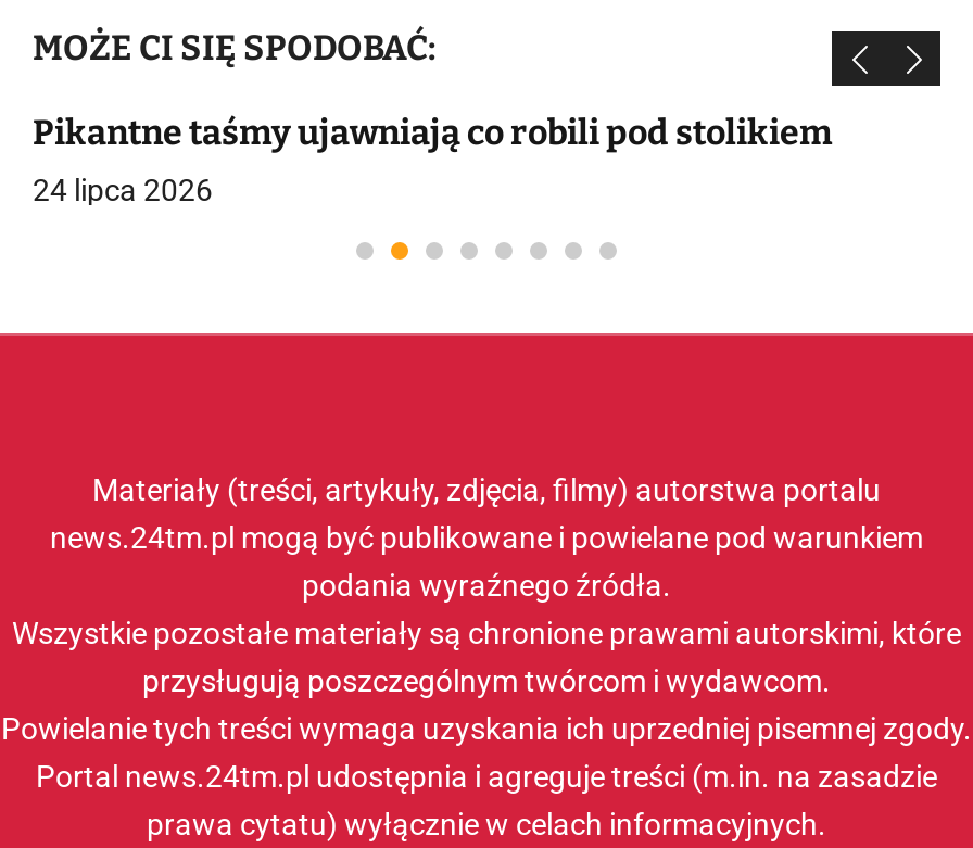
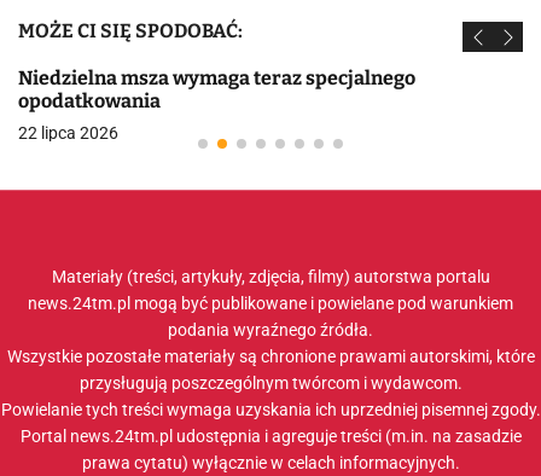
- Pikantne taśmy ujawniają co robili pod stolikiem
+ Niedzielna msza wymaga teraz specjalnego
+ opodatkowania

- 24 lipca 2026
+ 22 lipca 2026
